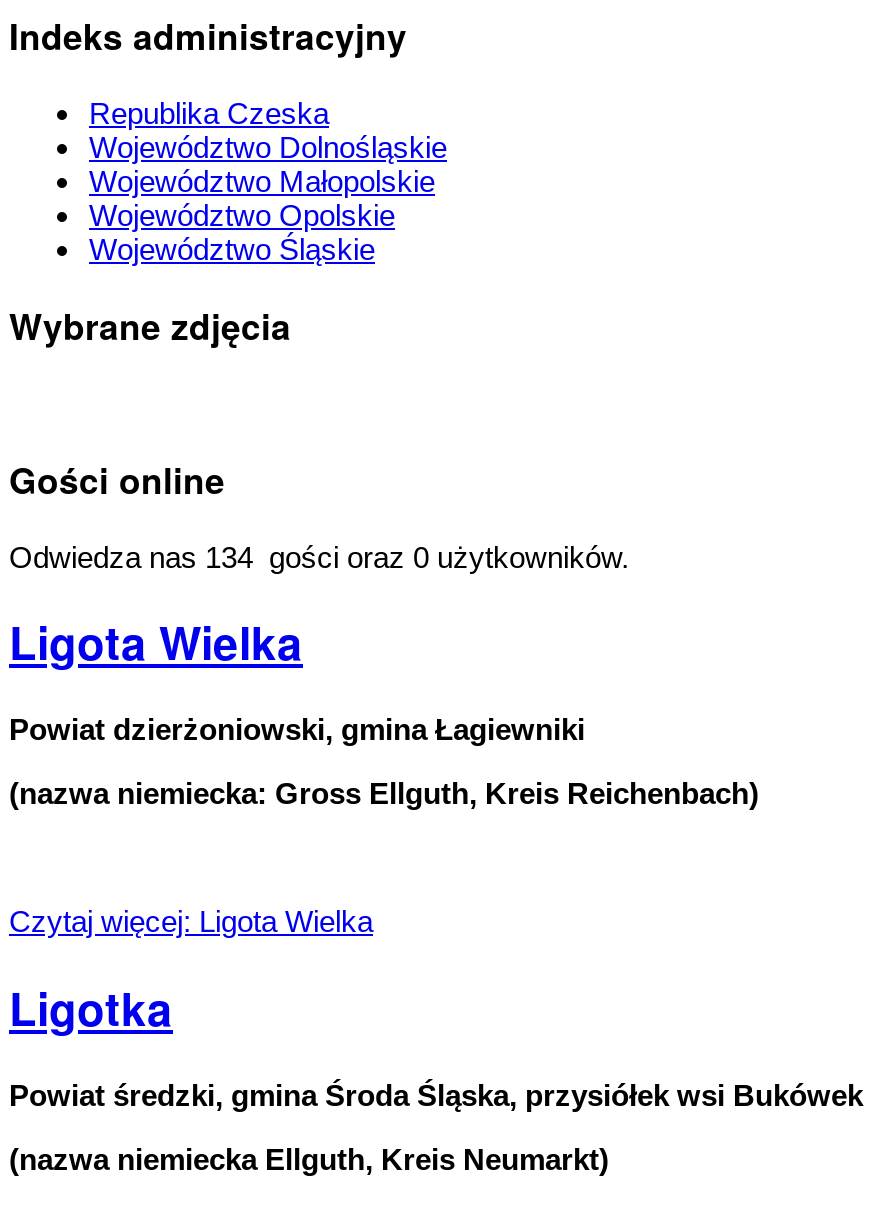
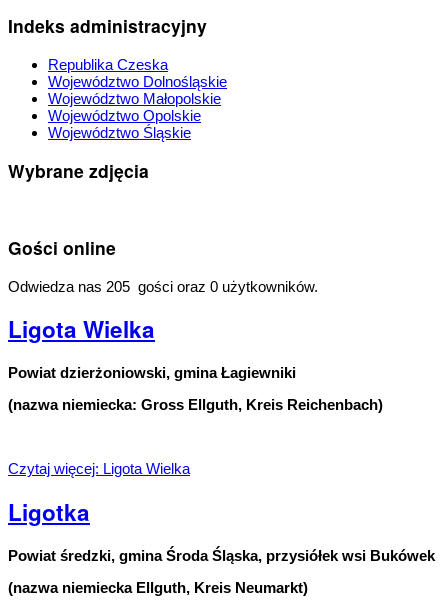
- Odwiedza nas 134 gości oraz 0 użytkowników.
+ Odwiedza nas 205 gości oraz 0 użytkowników.
